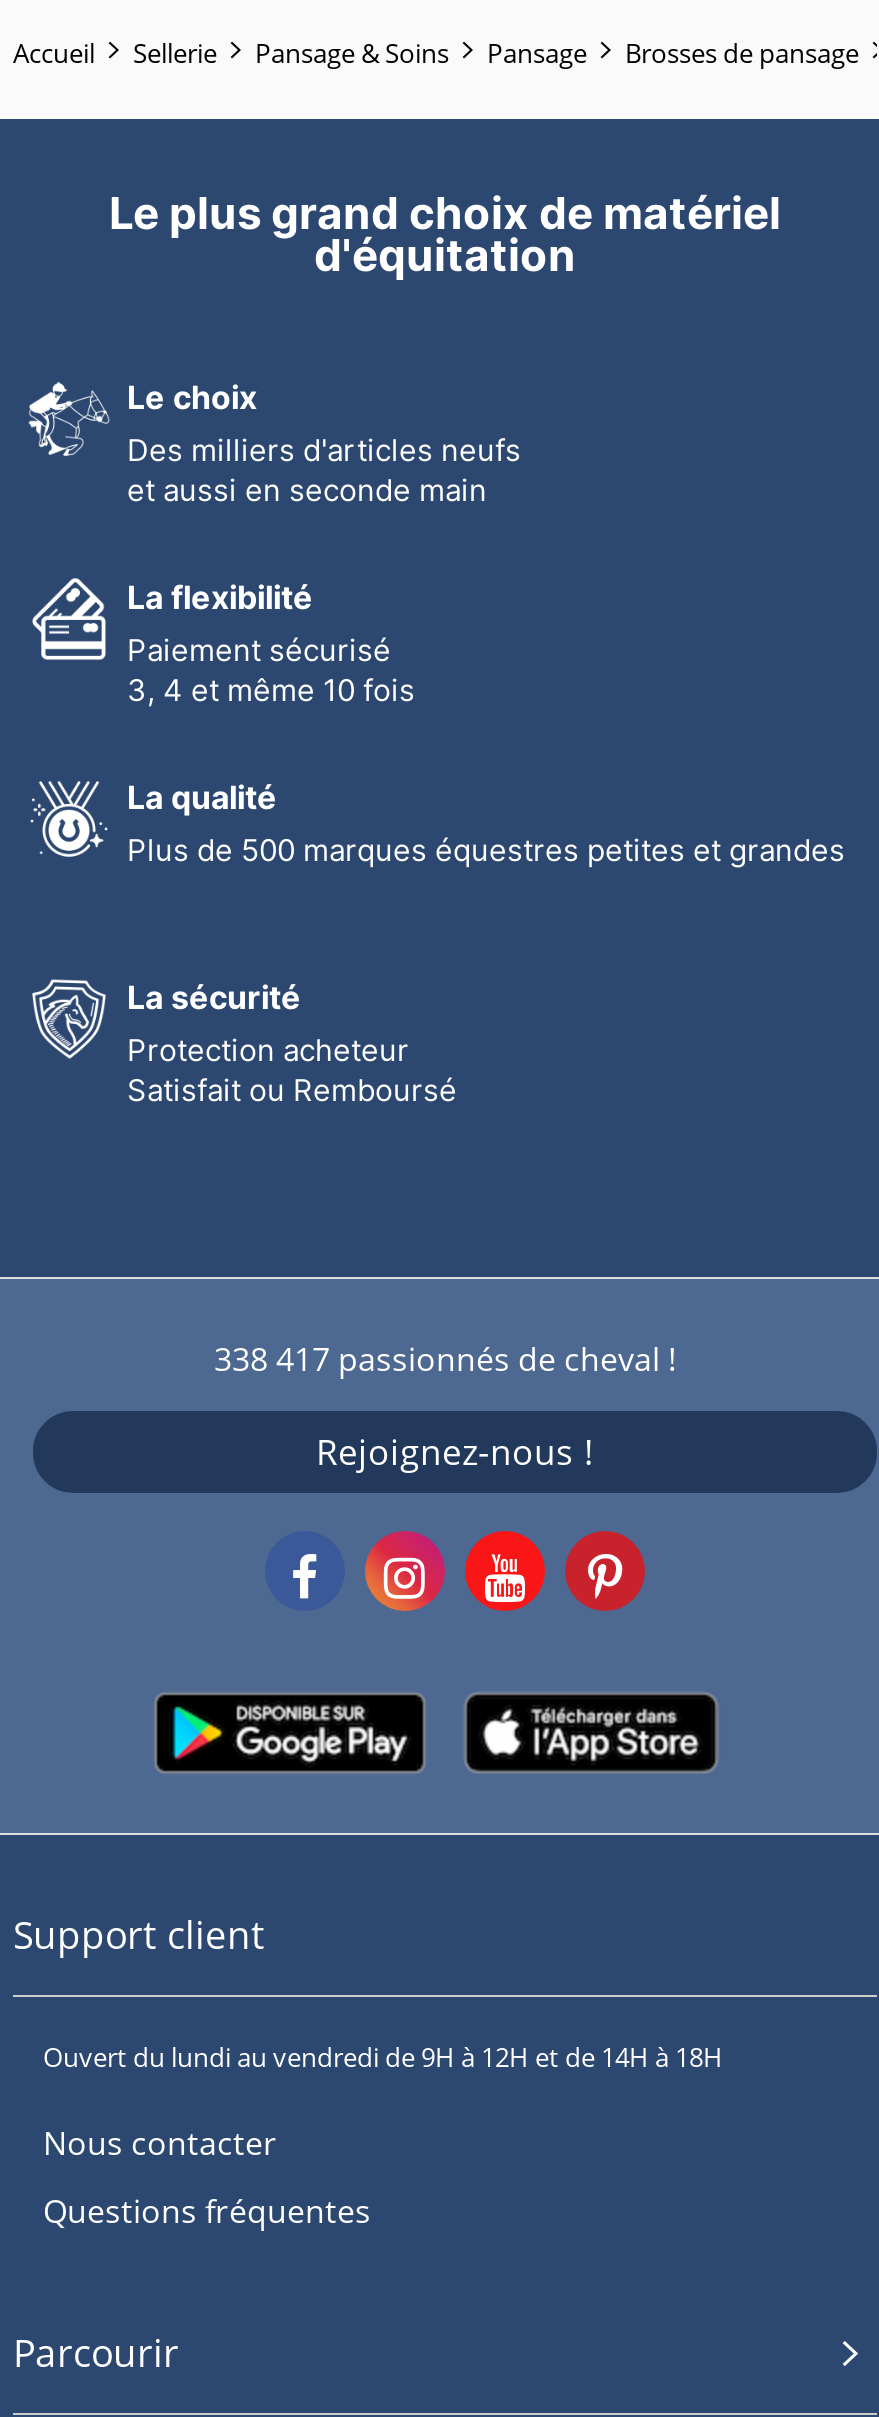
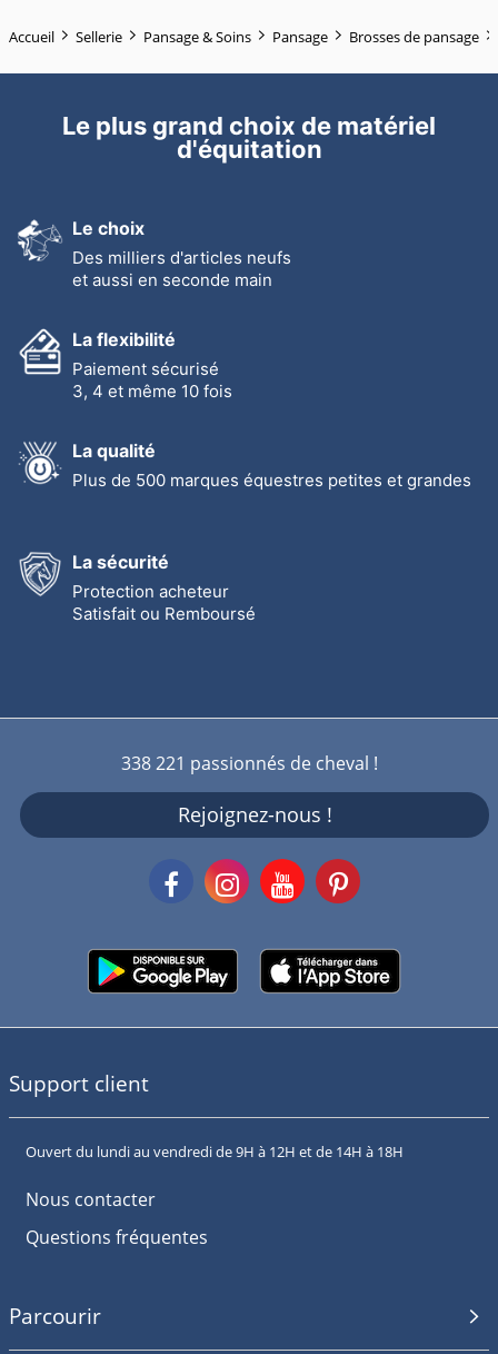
- 338 417 passionnés de cheval !
+ 338 221 passionnés de cheval !
